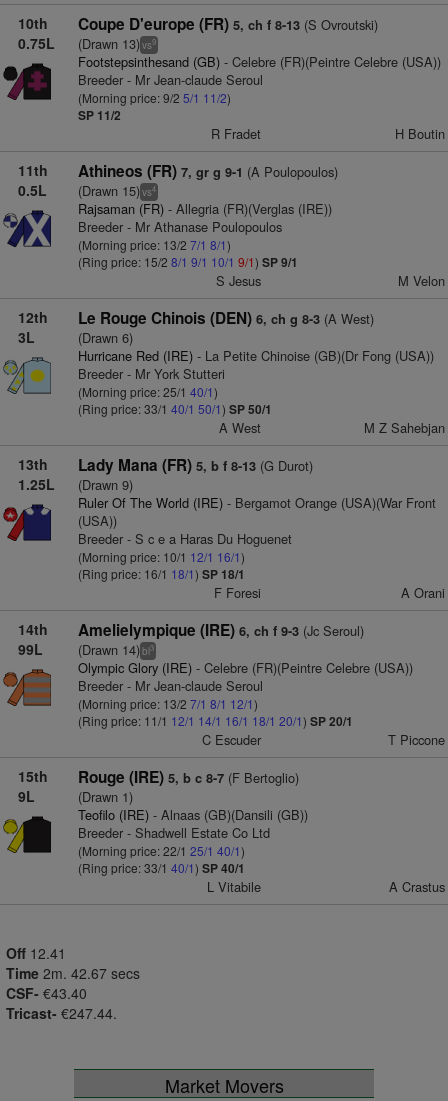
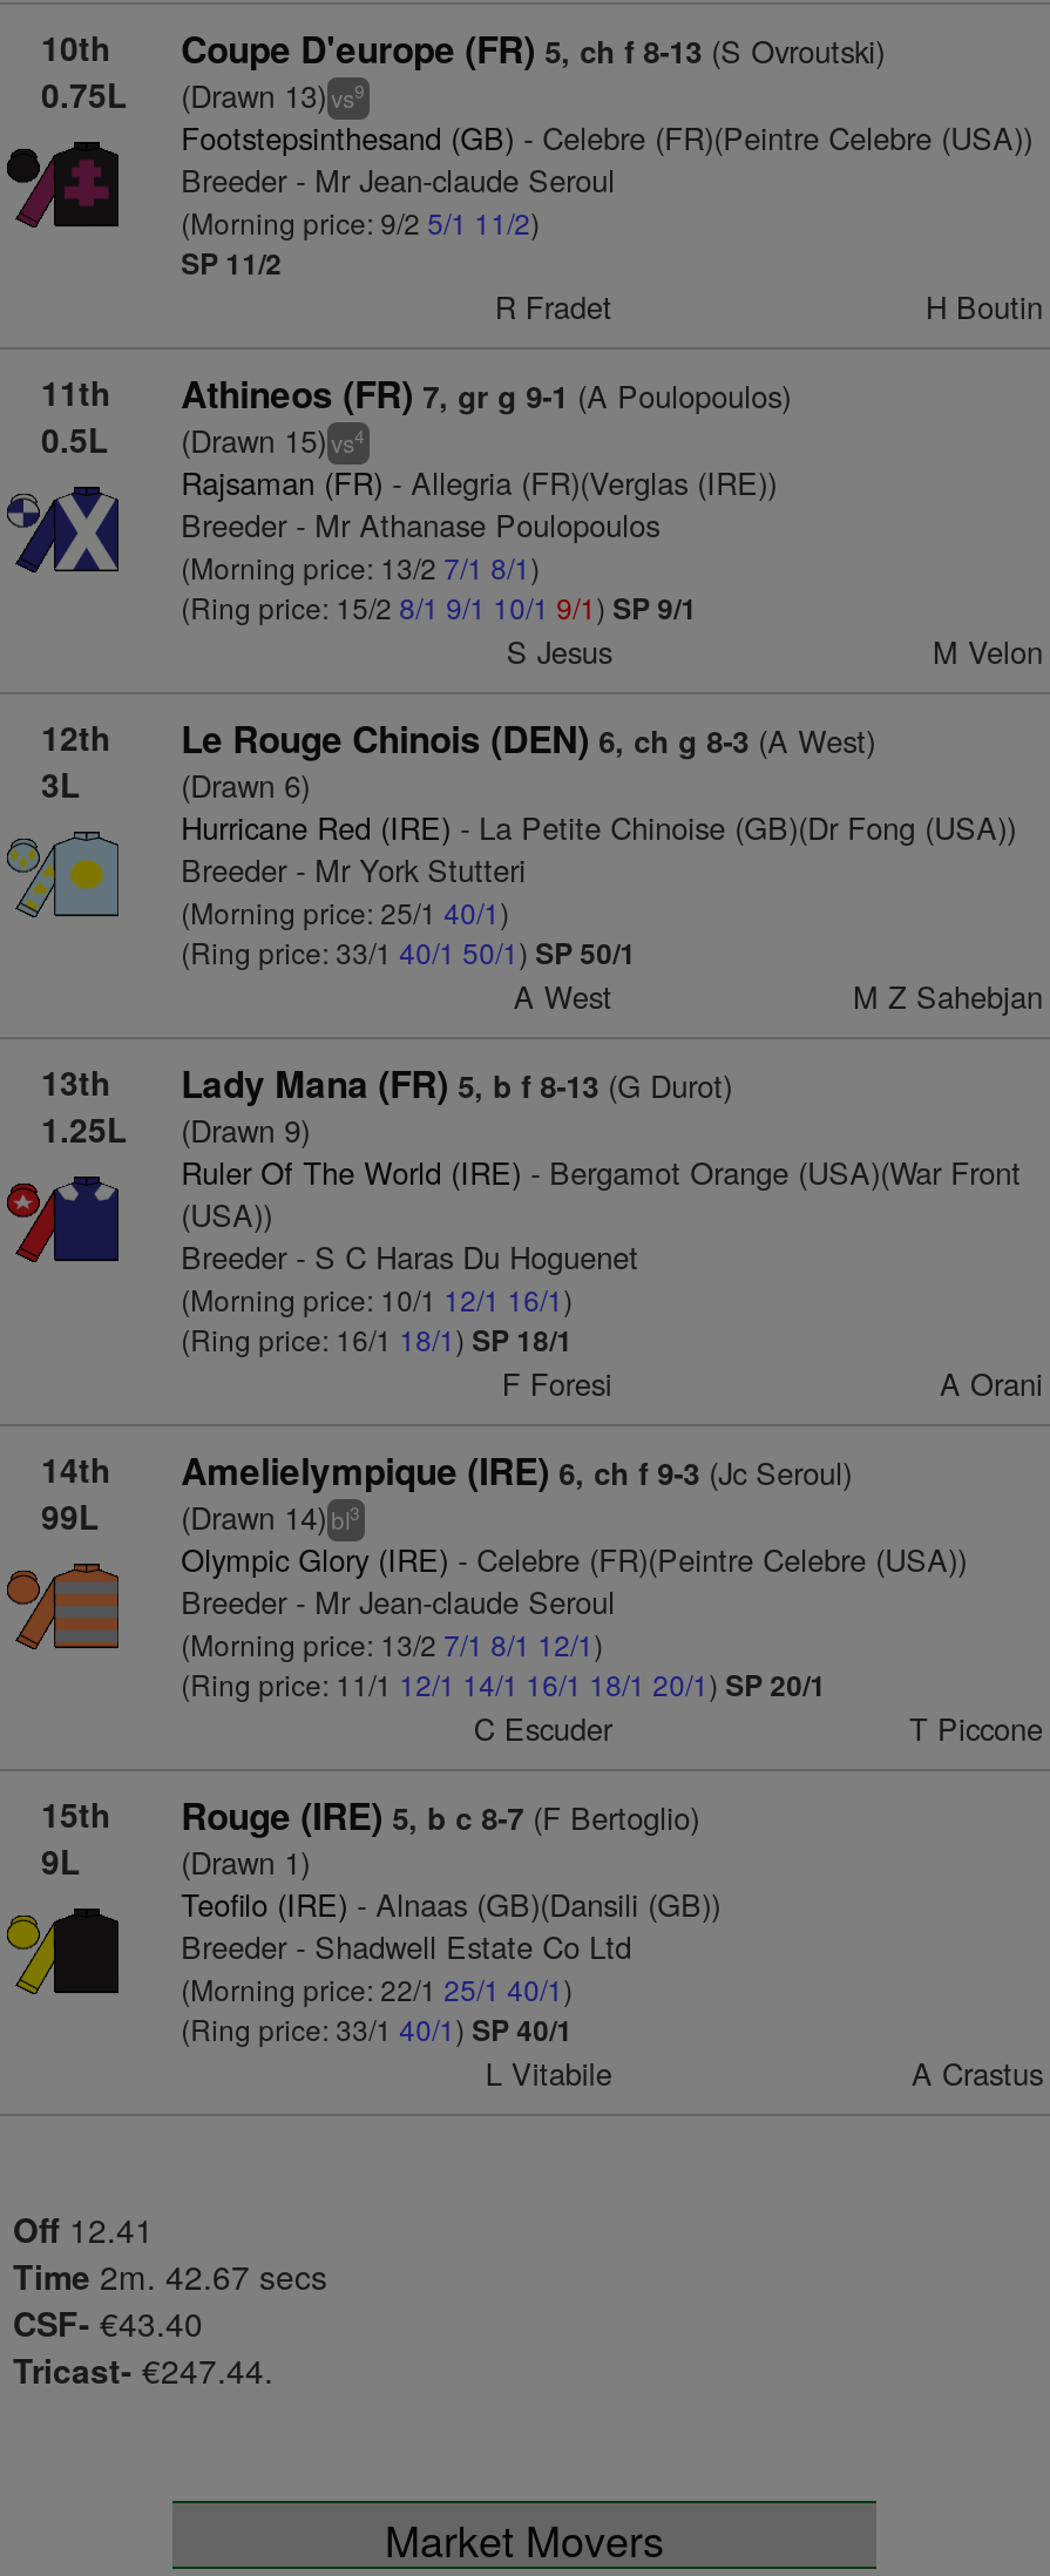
- Breeder - S c e a Haras Du Hoguenet
+ Breeder - S C Haras Du Hoguenet
